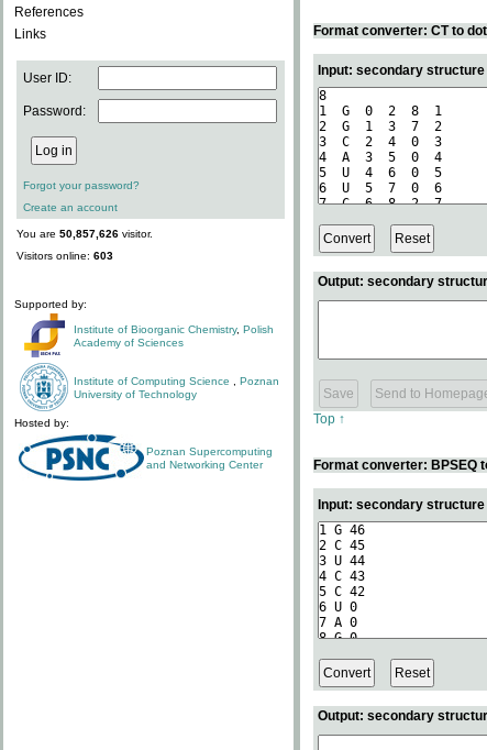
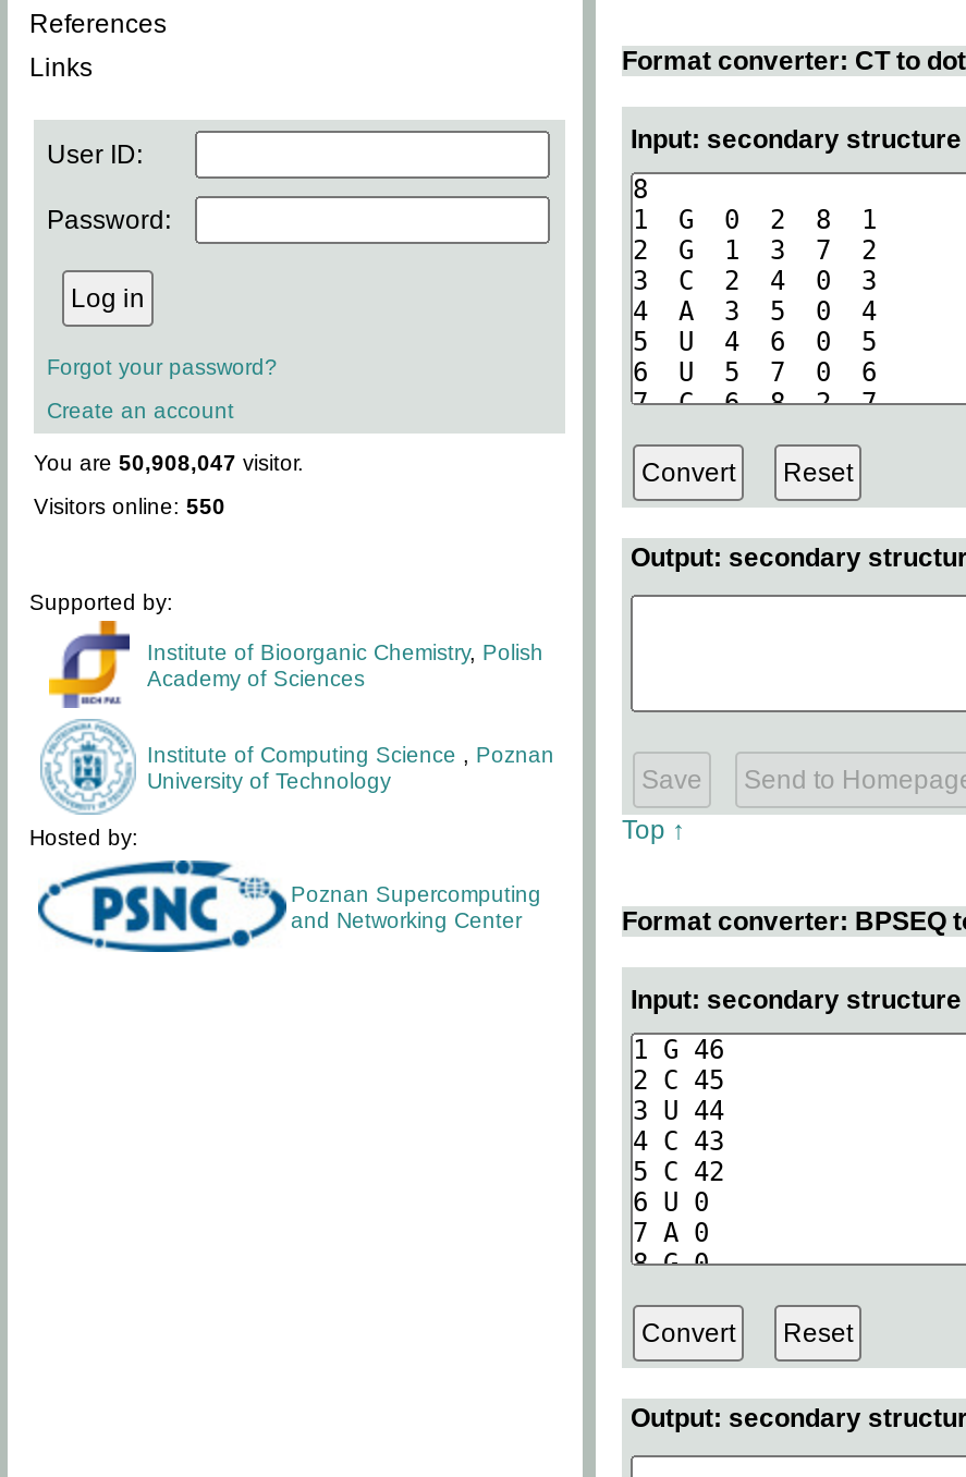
- You are 50,857,626 visitor.
+ You are 50,908,047 visitor.

- Visitors online: 603
+ Visitors online: 550
